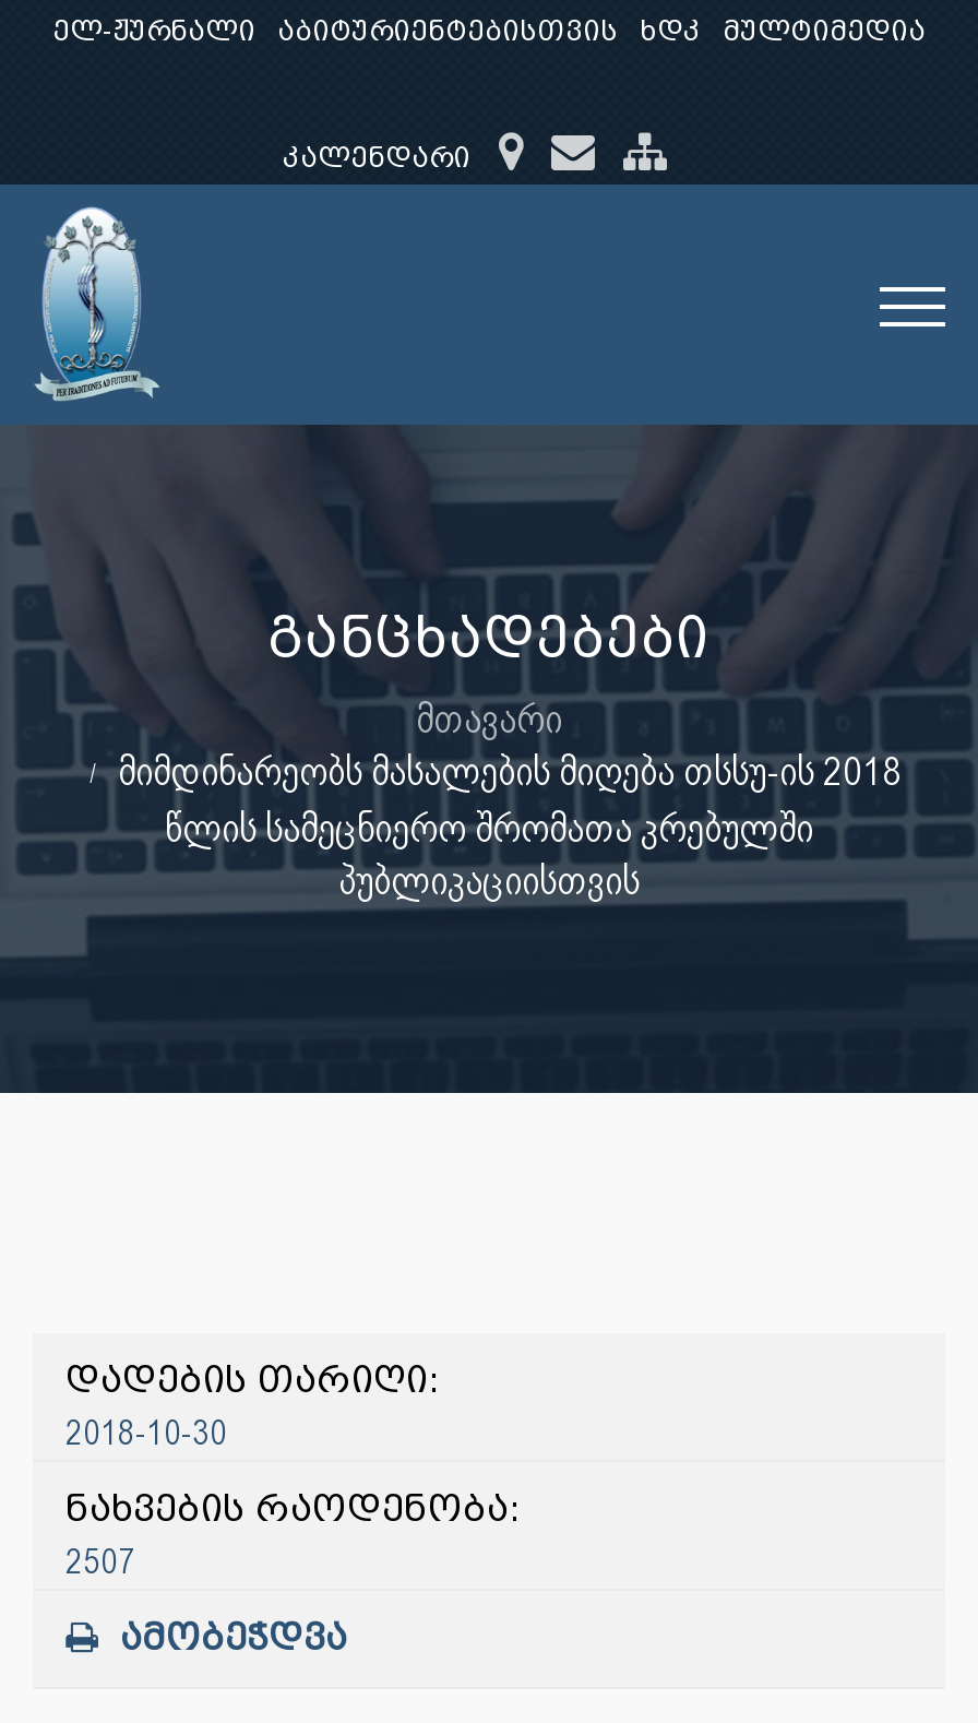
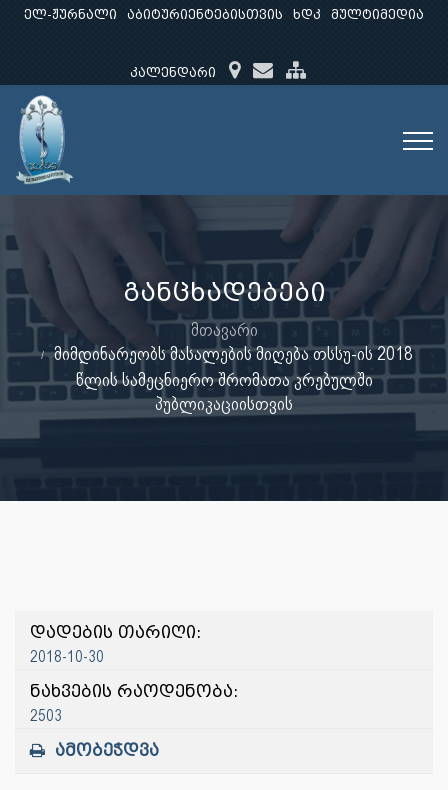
- 2507
+ 2503
